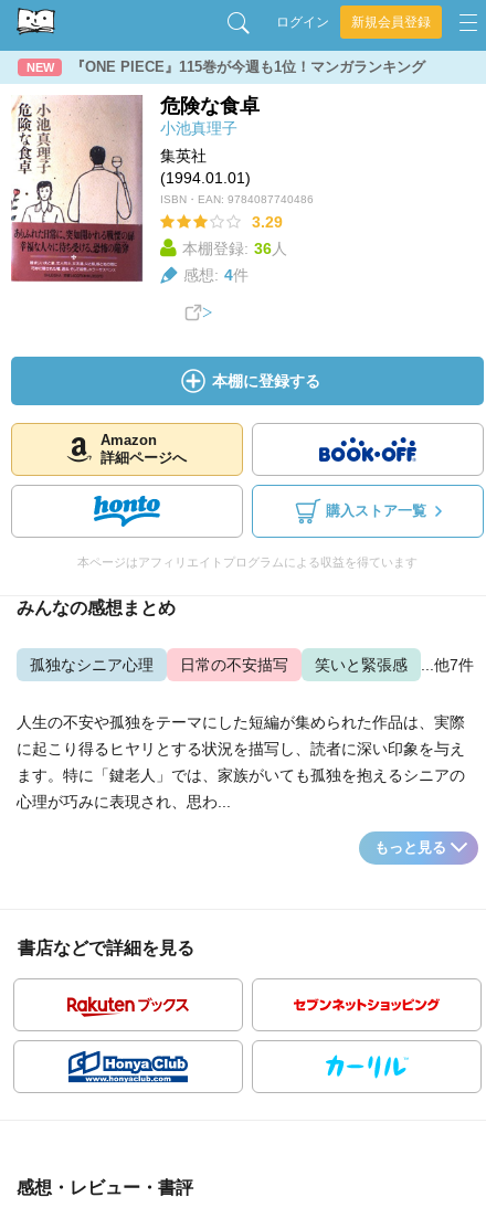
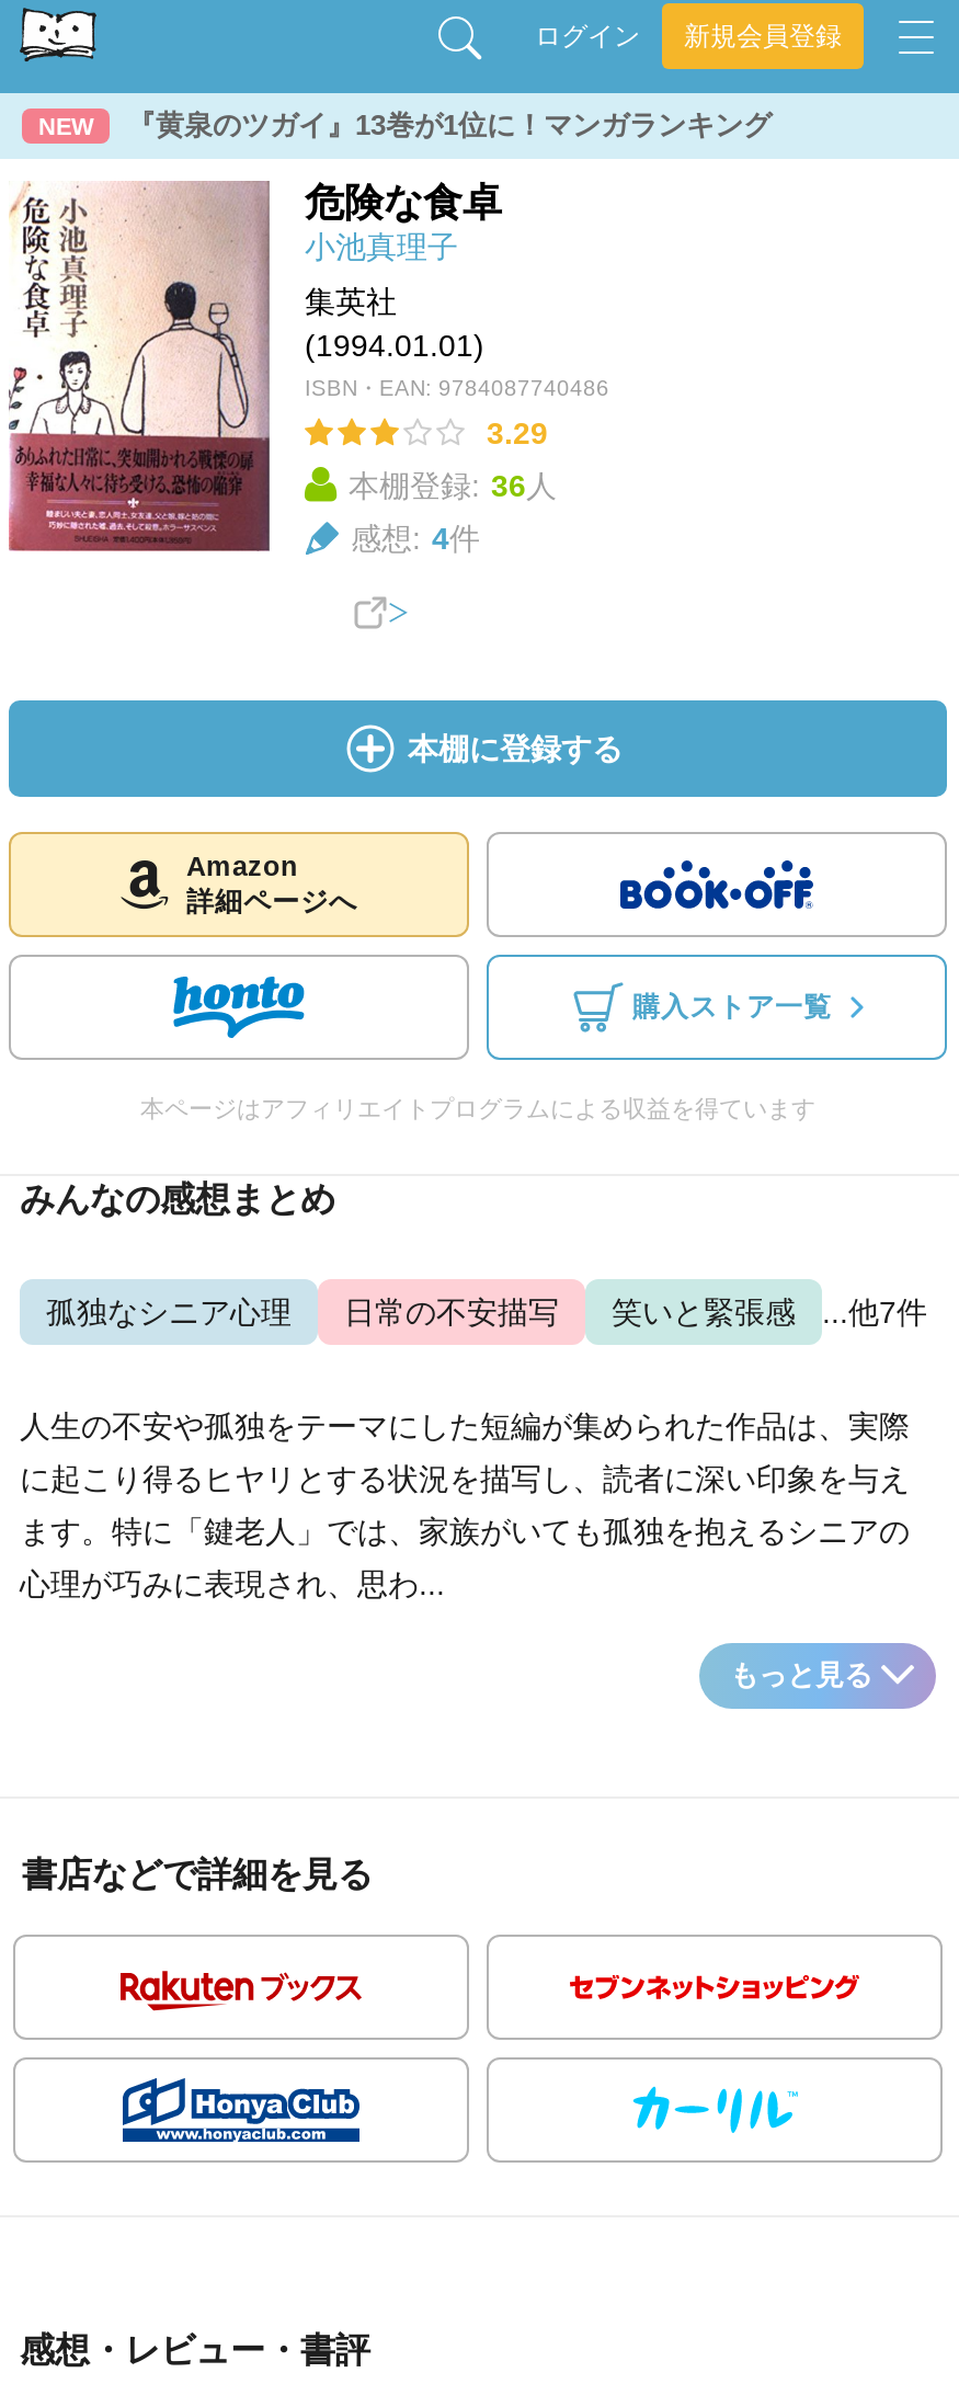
- 『ONE PIECE』115巻が今週も1位！マンガランキング
+ 『黄泉のツガイ』13巻が1位に！マンガランキング
